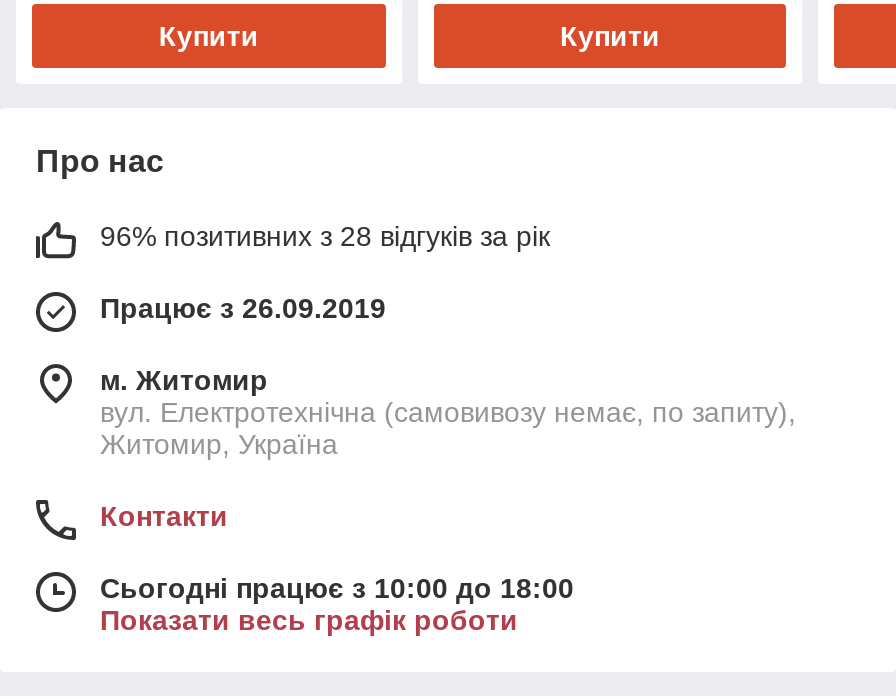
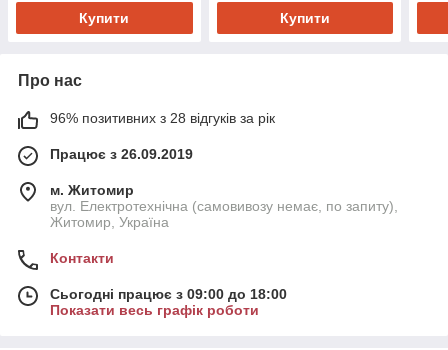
- Сьогодні працює з 10:00 до 18:00
+ Сьогодні працює з 09:00 до 18:00
